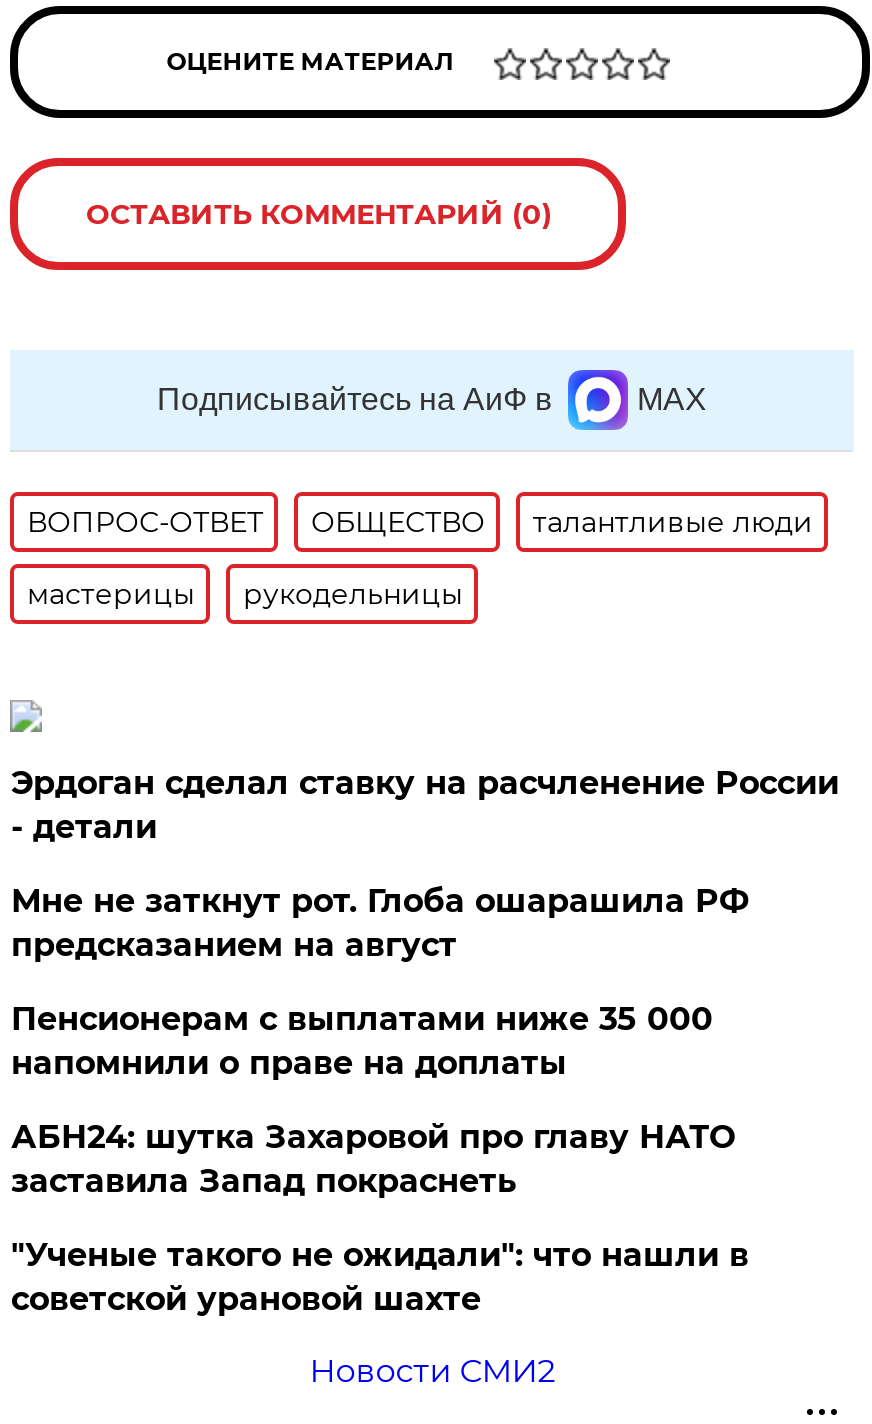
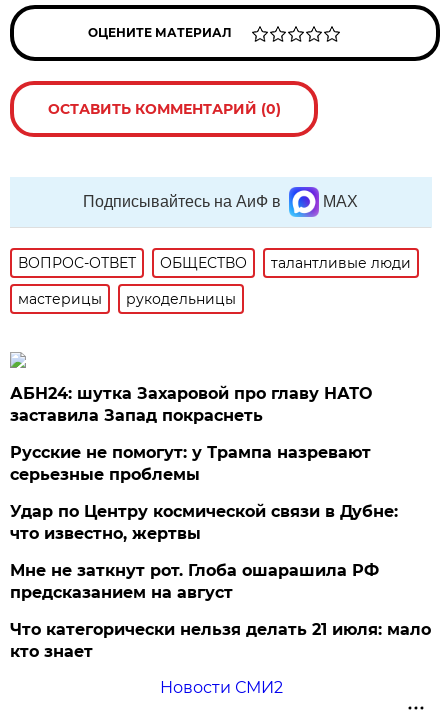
- Эрдоган сделал ставку на расчленение России
- - детали
- Пенсионерам с выплатами ниже 35 000
- напомнили о праве на доплаты

moved down: Мне не заткнут рот. Глоба ошарашила РФ | предсказанием на август

moved up: АБН24: шутка Захаровой про главу НАТО | заставила Запад покраснеть

- "Ученые такого не ожидали": что нашли в
- советской урановой шахте
+ Русские не помогут: у Трампа назревают
+ серьезные проблемы
+ Удар по Центру космической связи в Дубне:
+ что известно, жертвы
+ Что категорически нельзя делать 21 июля: мало
+ кто знает
